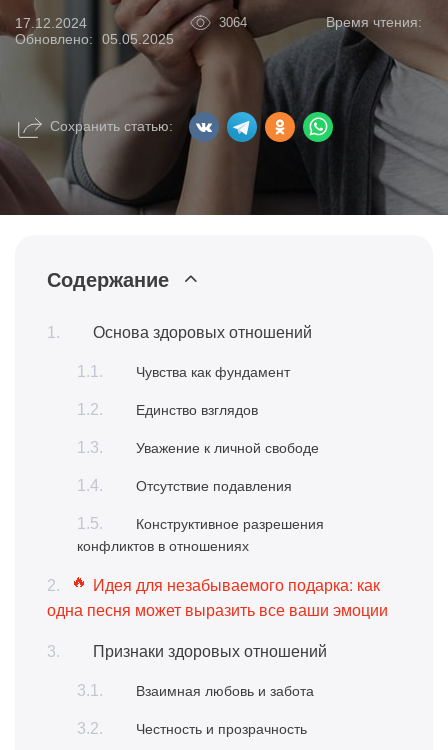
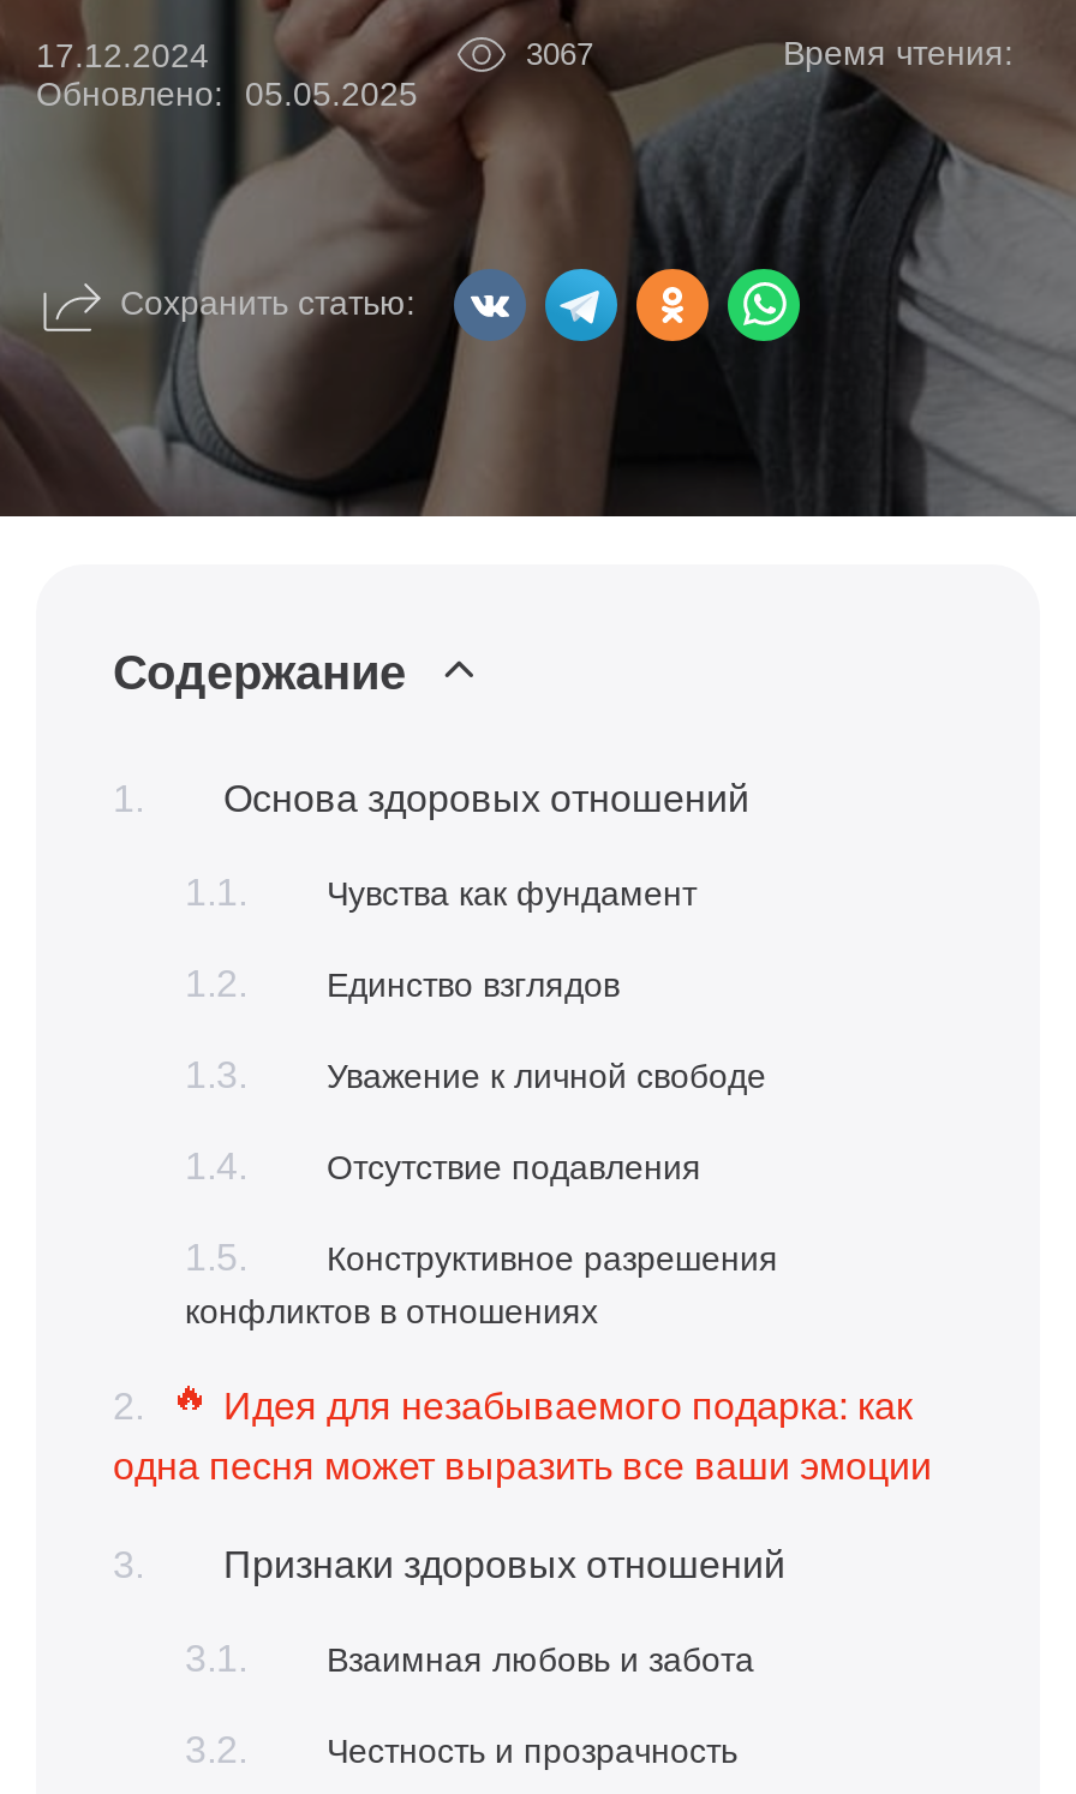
- 3064
+ 3067
